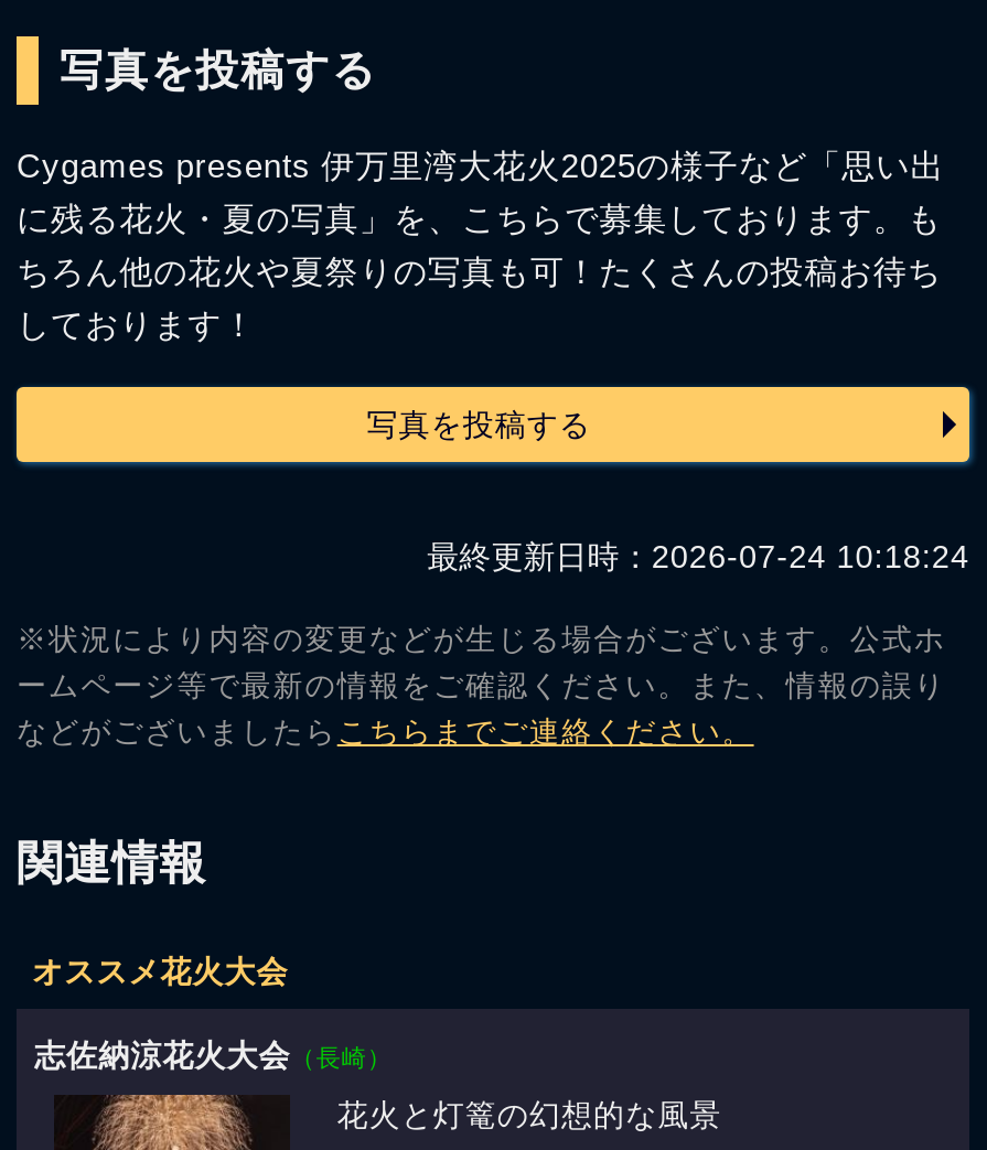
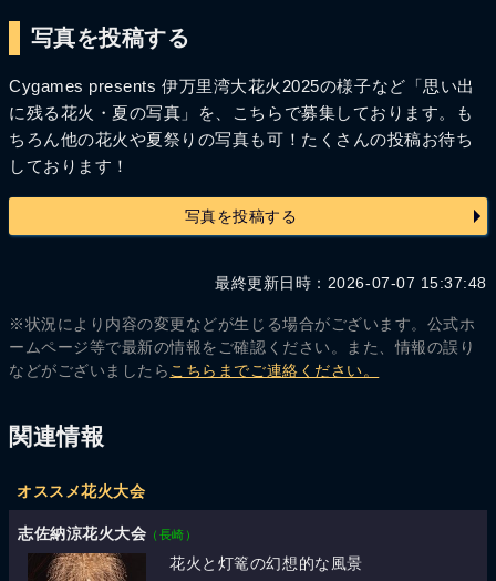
- 最終更新日時：2026-07-24 10:18:24
+ 最終更新日時：2026-07-07 15:37:48
